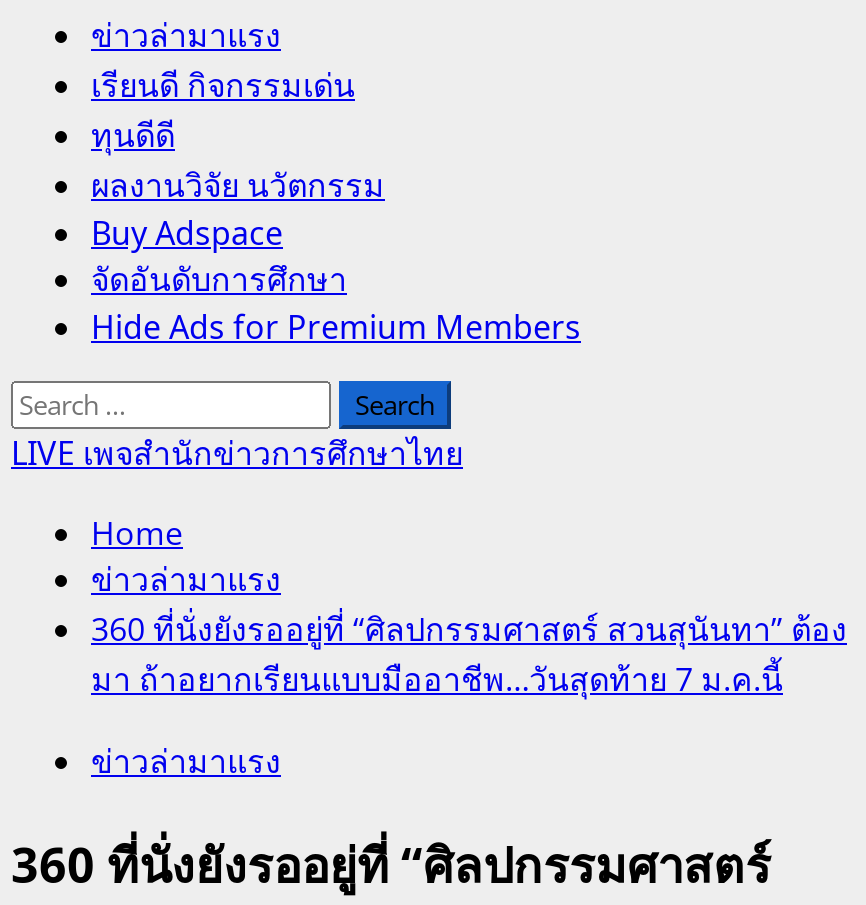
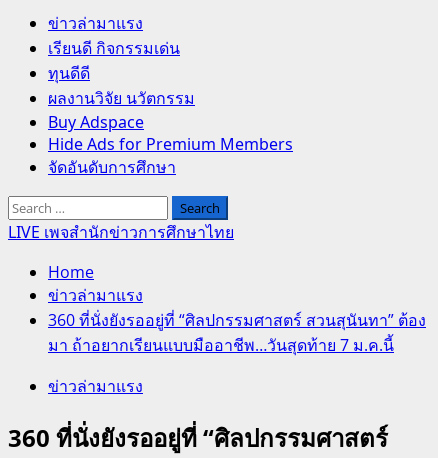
moved down: จัดอันดับการศึกษา

moved up: Hide Ads for Premium Members
